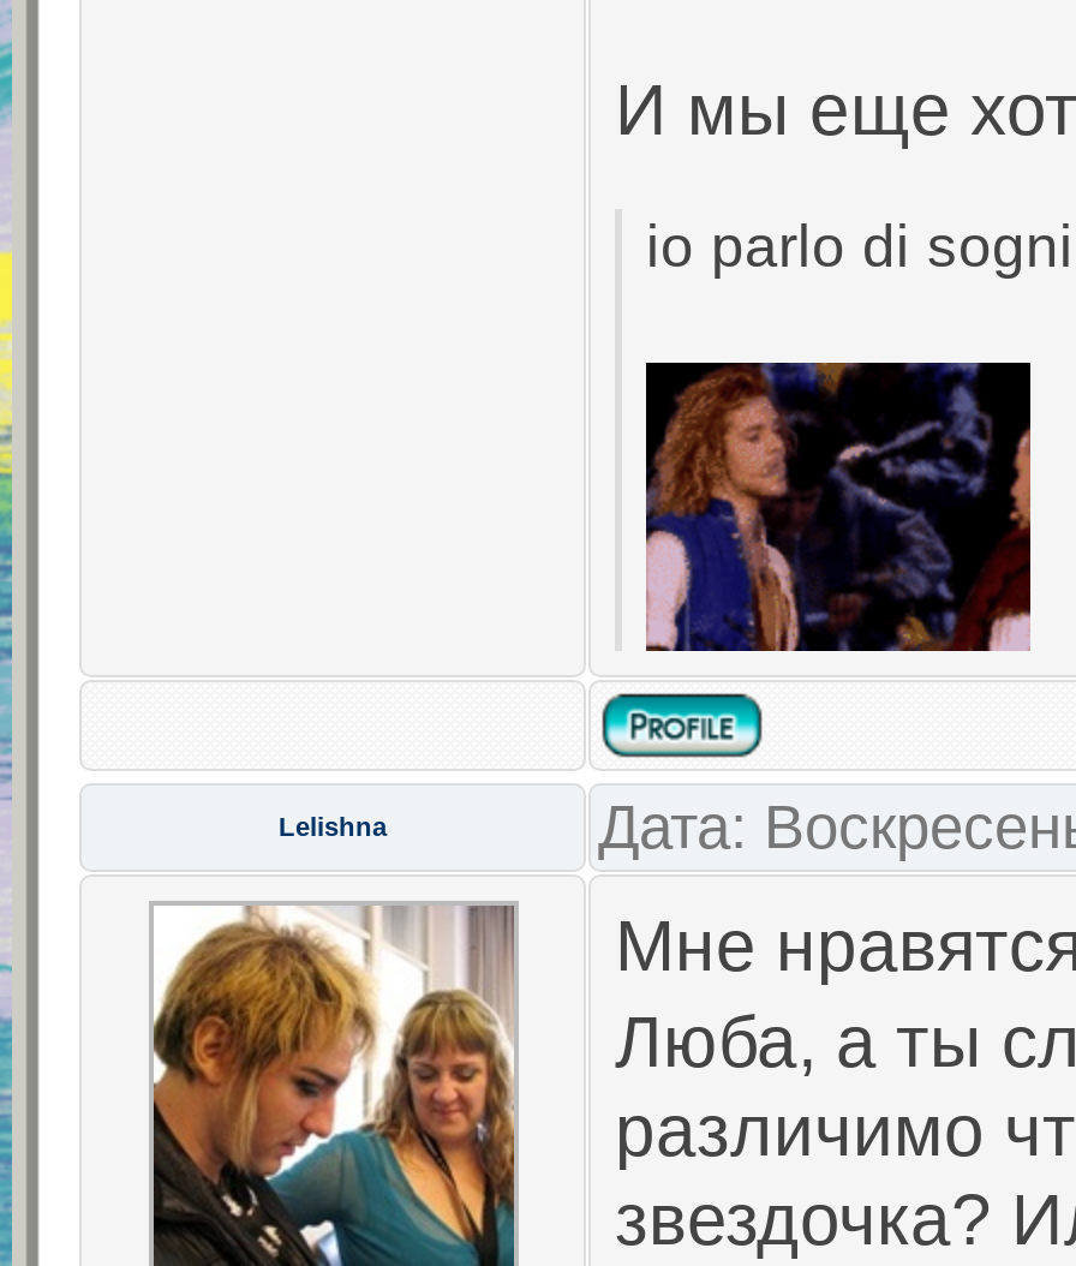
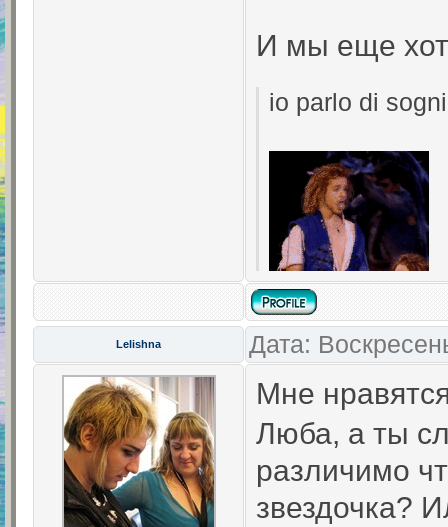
- [image]
+ [image]
